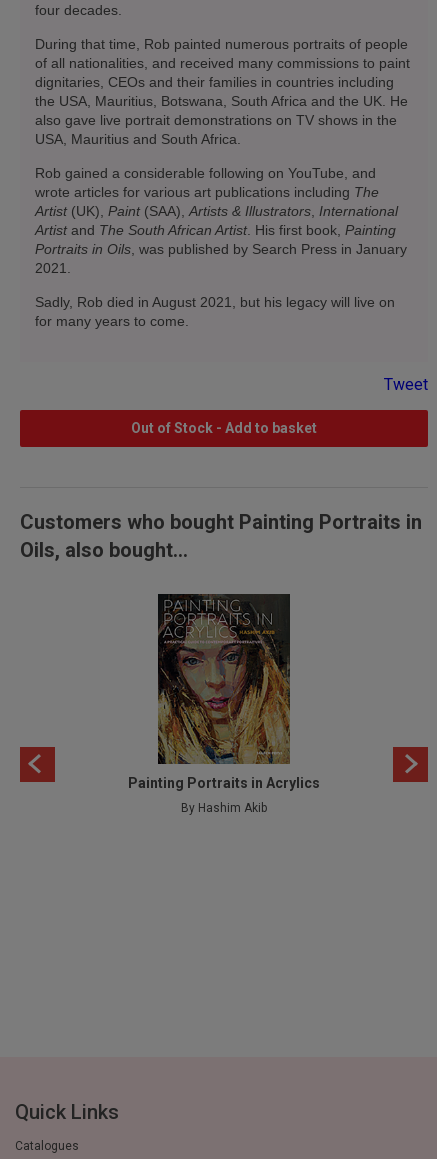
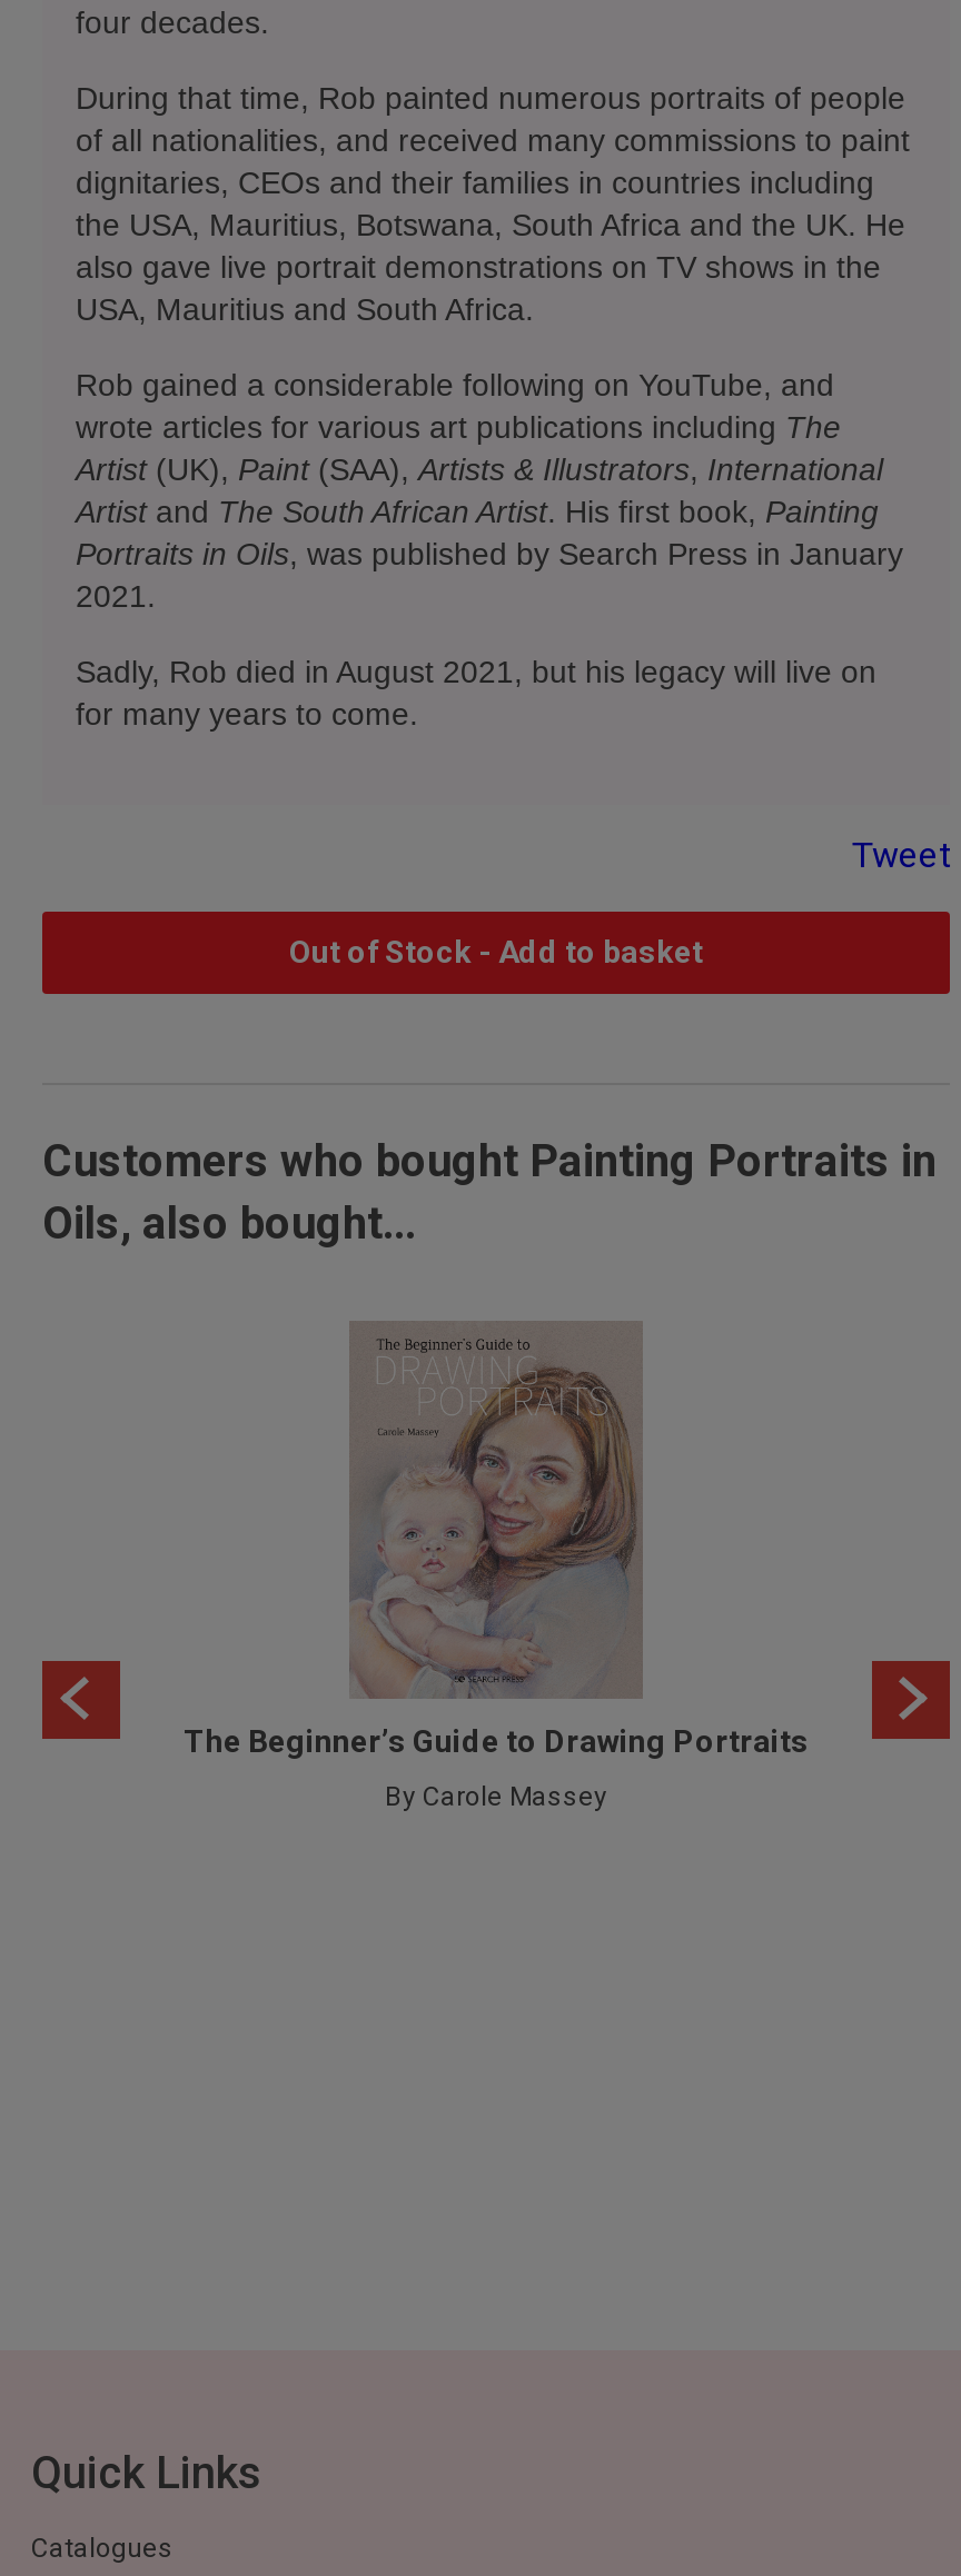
- [image]
- Painting Portraits in Acrylics
+ [image]
+ The Beginner’s Guide to Drawing Portraits

- By Hashim Akib
+ By Carole Massey
